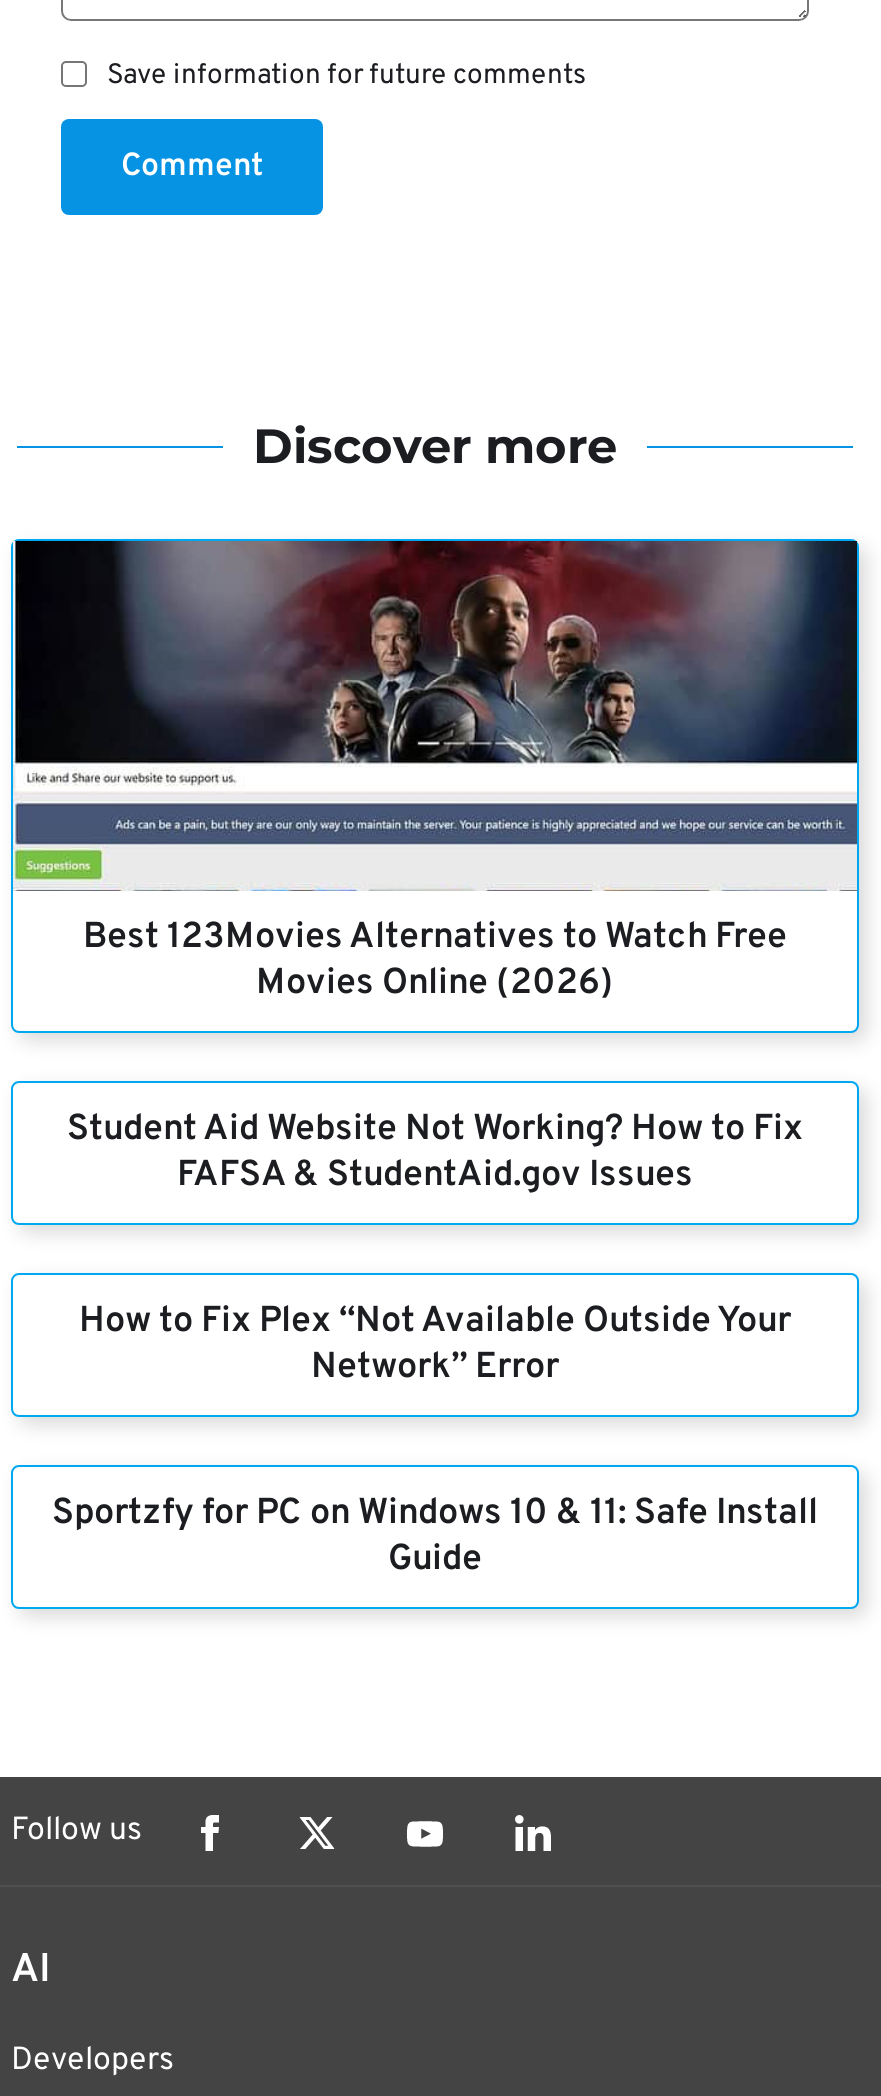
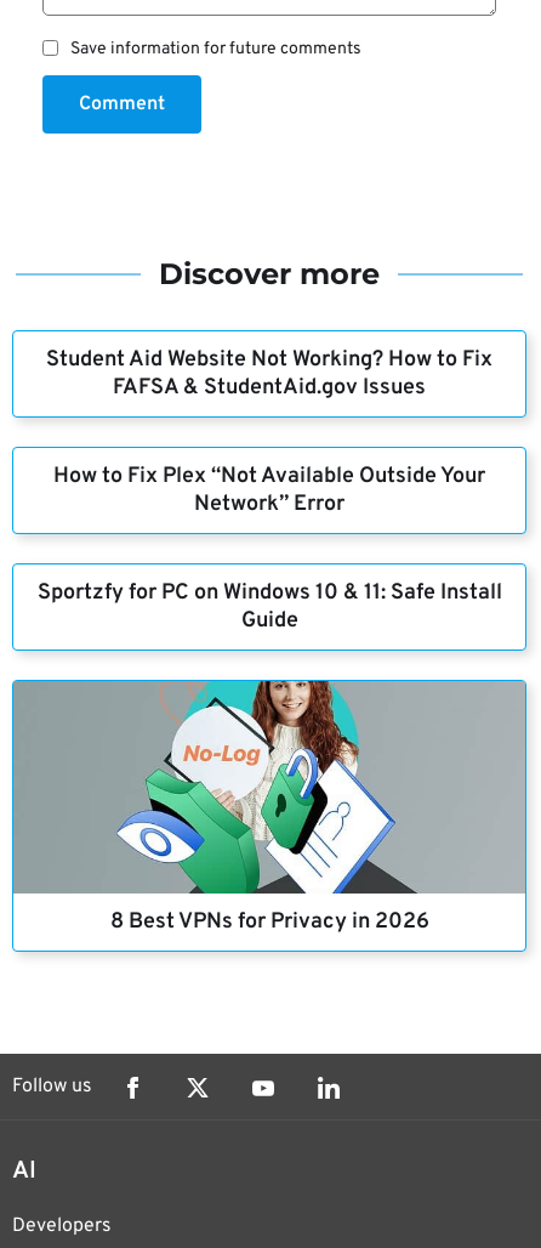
- [image]

- [image]
- Best 123Movies Alternatives to Watch Free
- Movies Online (2026)

moved up: Student Aid Website Not Working? How to Fix | FAFSA & StudentAid.gov Issues | How to Fix Plex “Not Available Outside Your | Network” Error | Sportzfy for PC on Windows 10 & 11: Safe Install | Guide

+ [image]
+ 8 Best VPNs for Privacy in 2026
